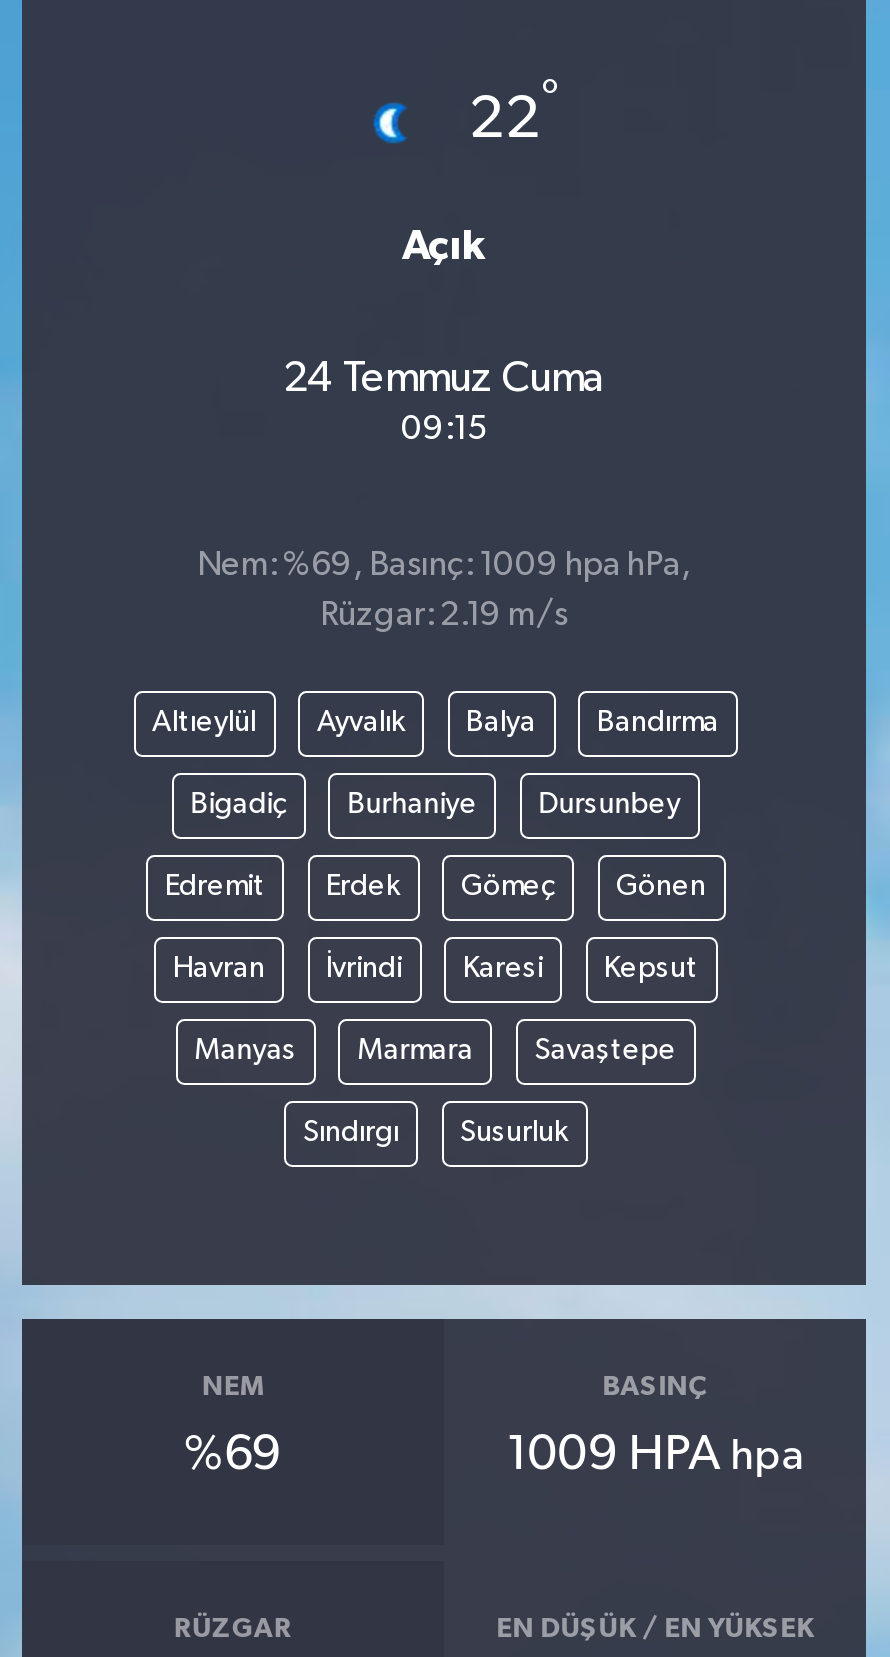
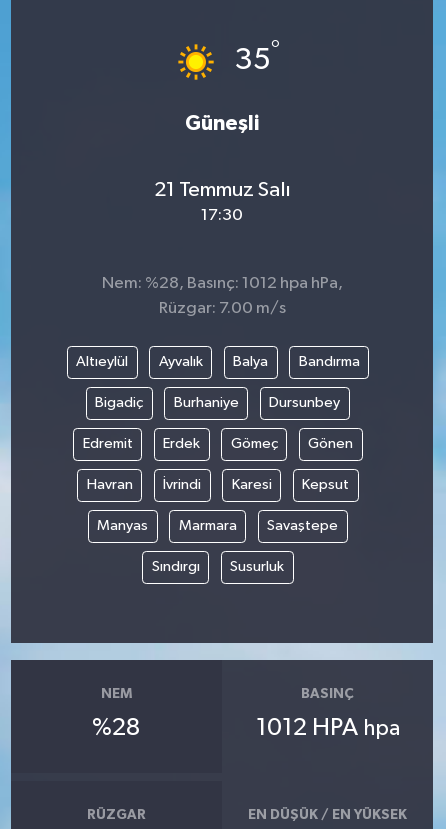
- [image]
- 22°
+ [image]
+ 35°

- Açık
+ Güneşli

- 24 Temmuz Cuma
- 09:15
+ 21 Temmuz Salı
+ 17:30

- Nem: %69, Basınç: 1009 hpa hPa,
+ Nem: %28, Basınç: 1012 hpa hPa,

- Rüzgar: 2.19 m/s
+ Rüzgar: 7.00 m/s

- %69
+ %28

- 1009 HPA hpa
+ 1012 HPA hpa
